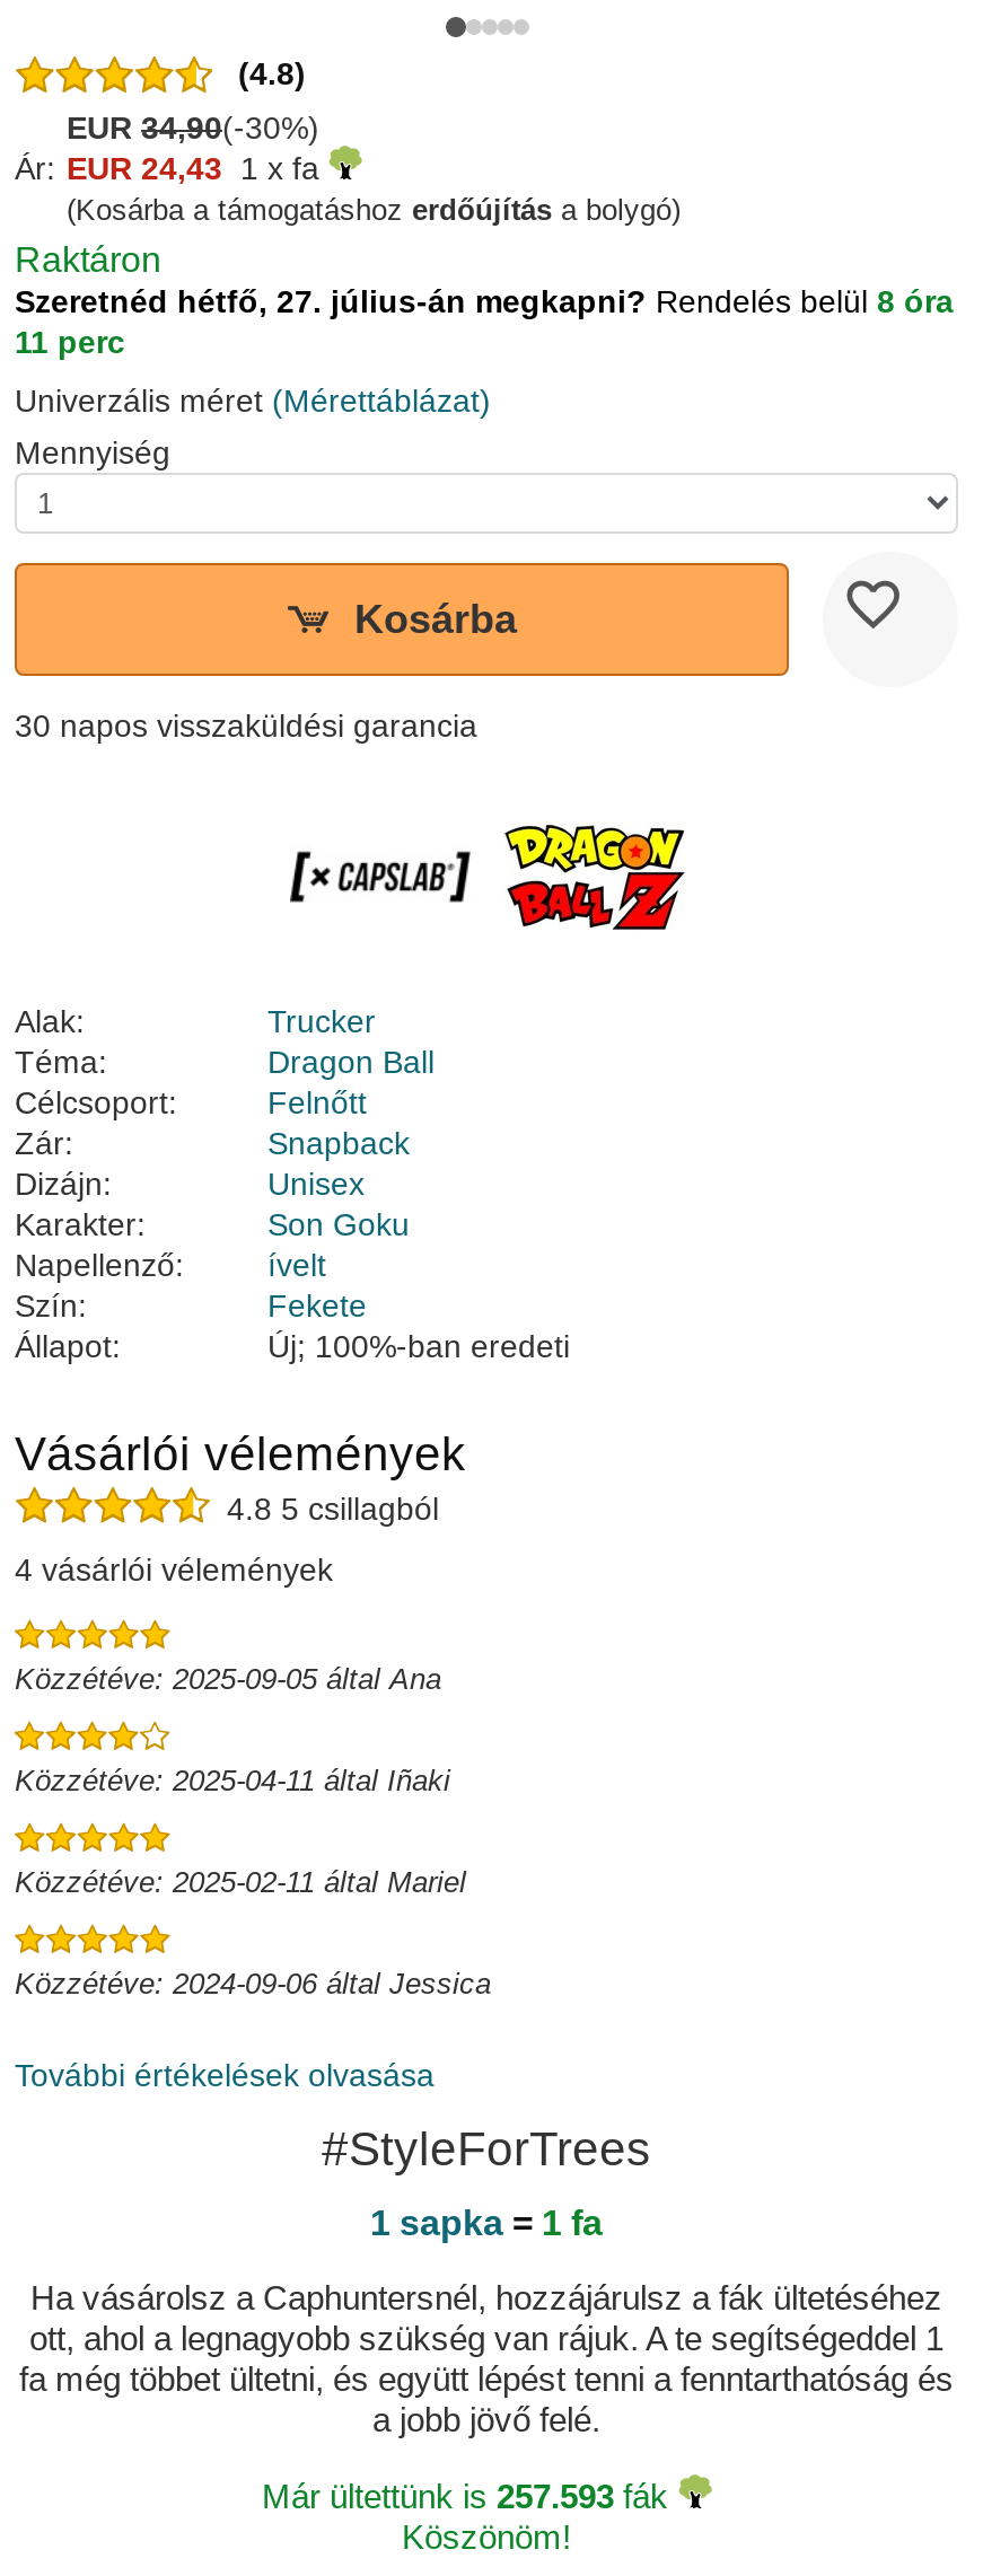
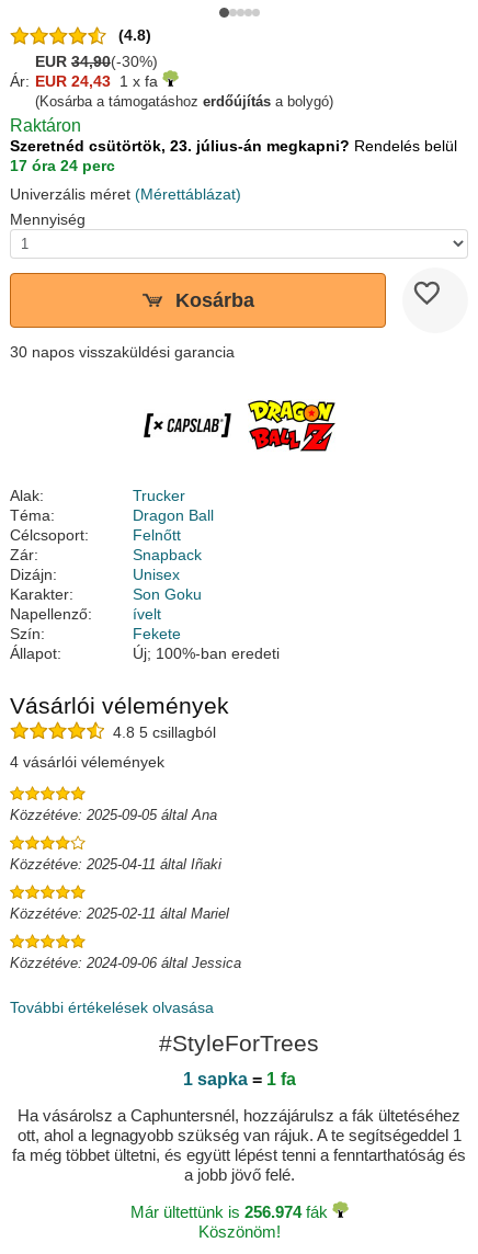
- Szeretnéd hétfő, 27. július-án megkapni? Rendelés belül 8 óra
- 11 perc
+ Szeretnéd csütörtök, 23. július-án megkapni? Rendelés belül
+ 17 óra 24 perc

- Már ültettünk is 257.593 fák
+ Már ültettünk is 256.974 fák
